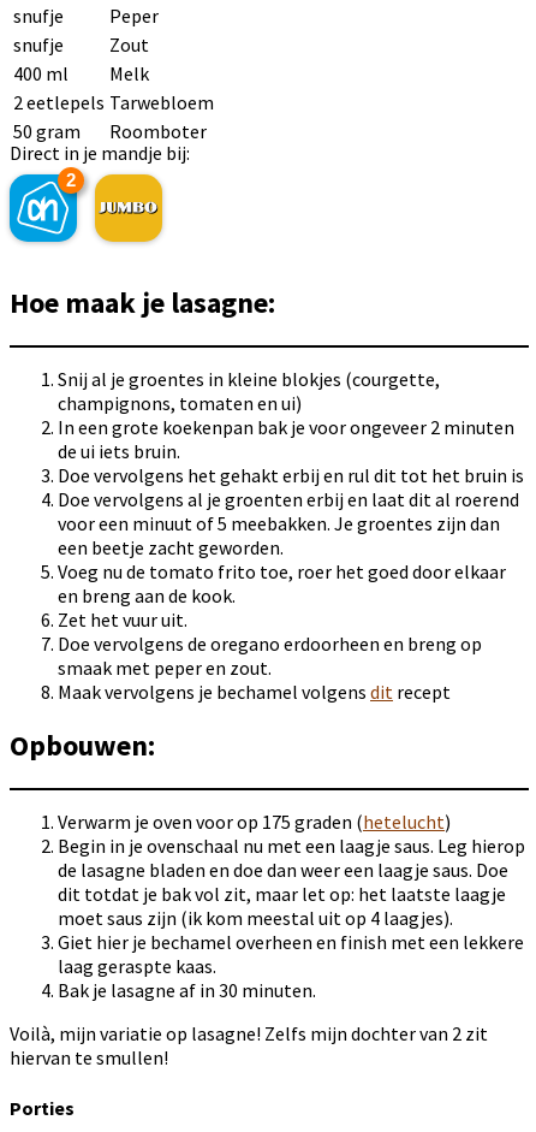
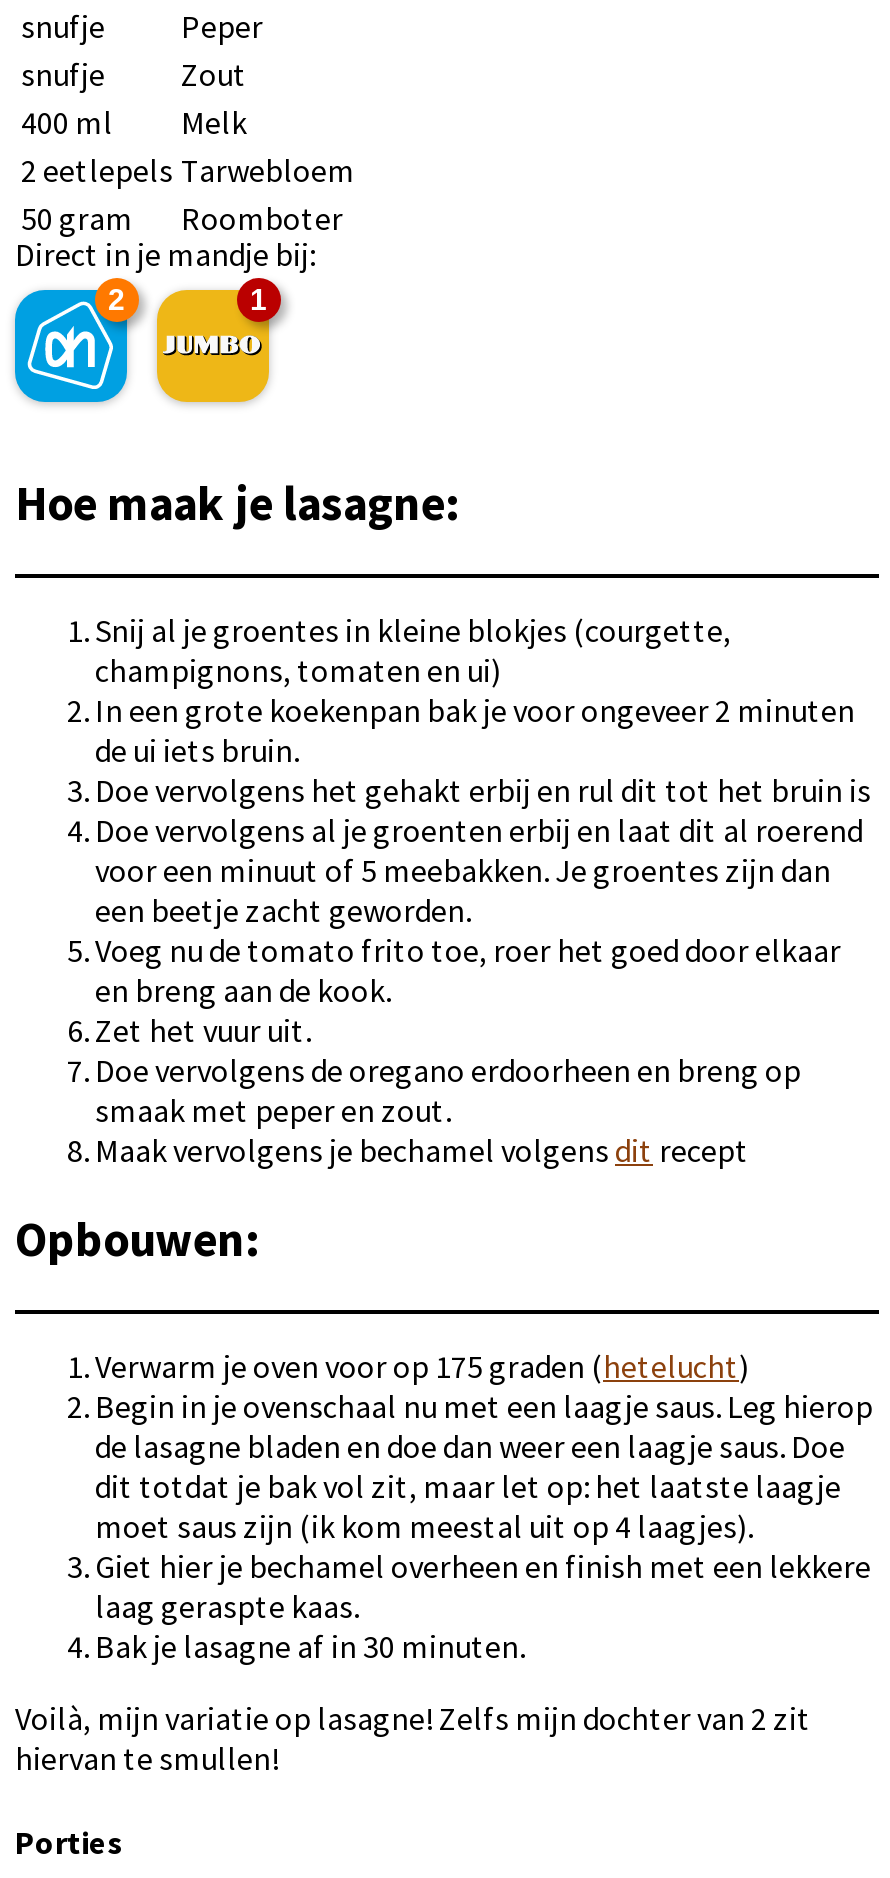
+ 1
